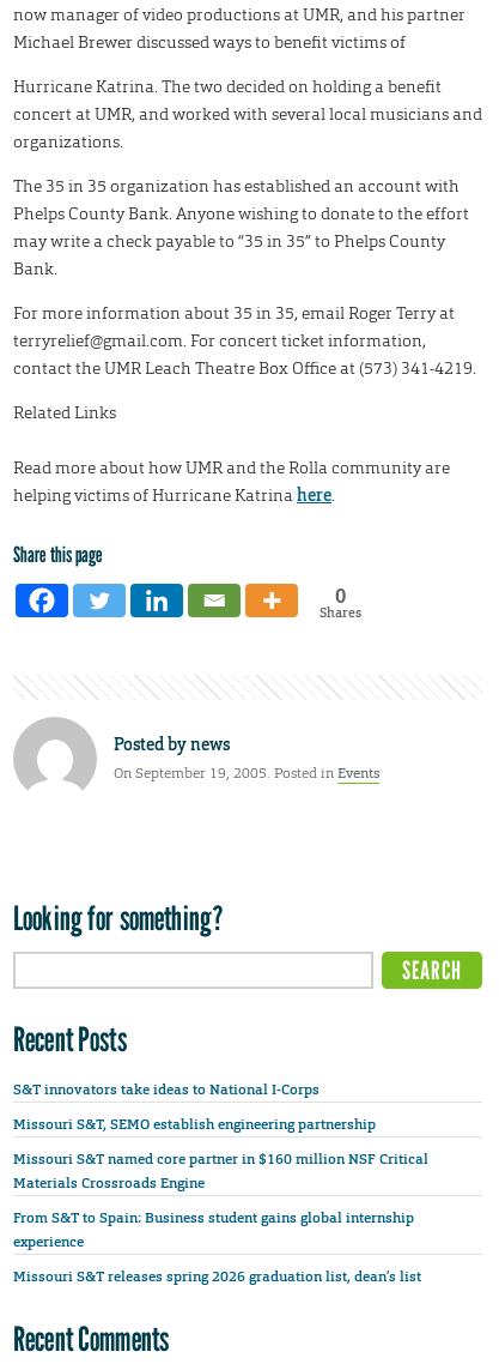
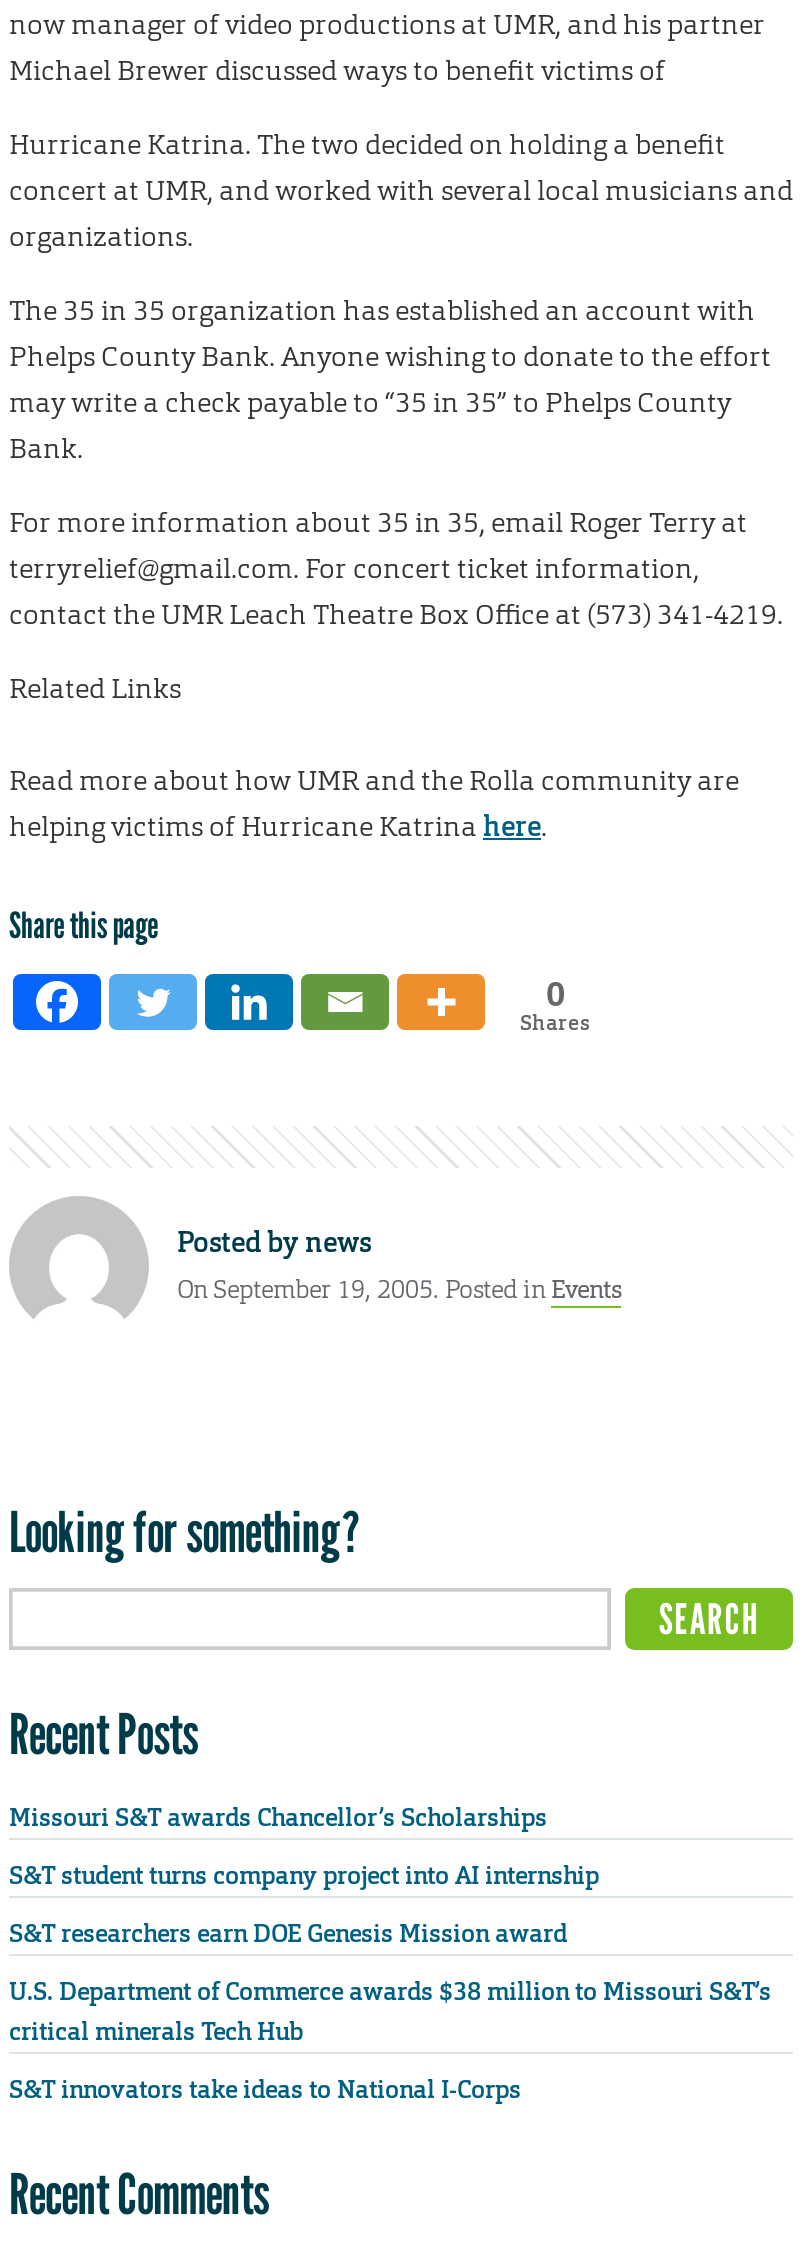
+ Missouri S&T awards Chancellor’s Scholarships
+ S&T student turns company project into AI internship
+ S&T researchers earn DOE Genesis Mission award
+ U.S. Department of Commerce awards $38 million to Missouri S&T’s
+ critical minerals Tech Hub

moved down: S&T innovators take ideas to National I-Corps

- Missouri S&T, SEMO establish engineering partnership
- Missouri S&T named core partner in $160 million NSF Critical
- Materials Crossroads Engine
- From S&T to Spain: Business student gains global internship
- experience
- Missouri S&T releases spring 2026 graduation list, dean’s list
